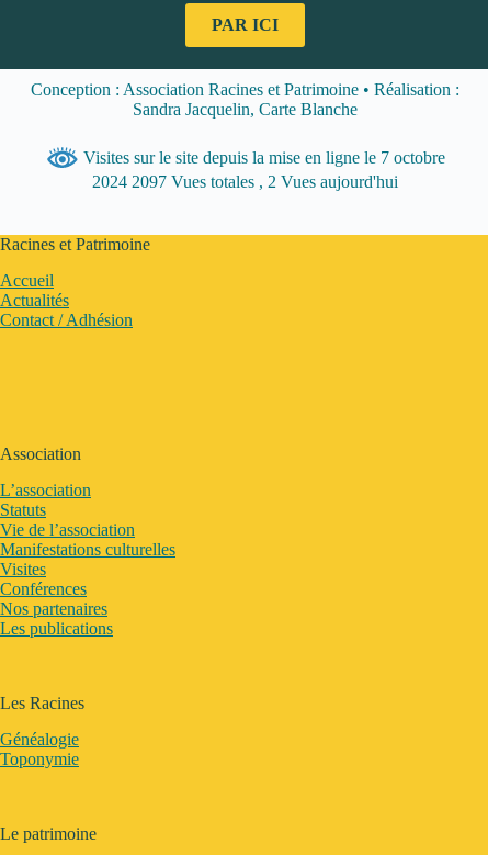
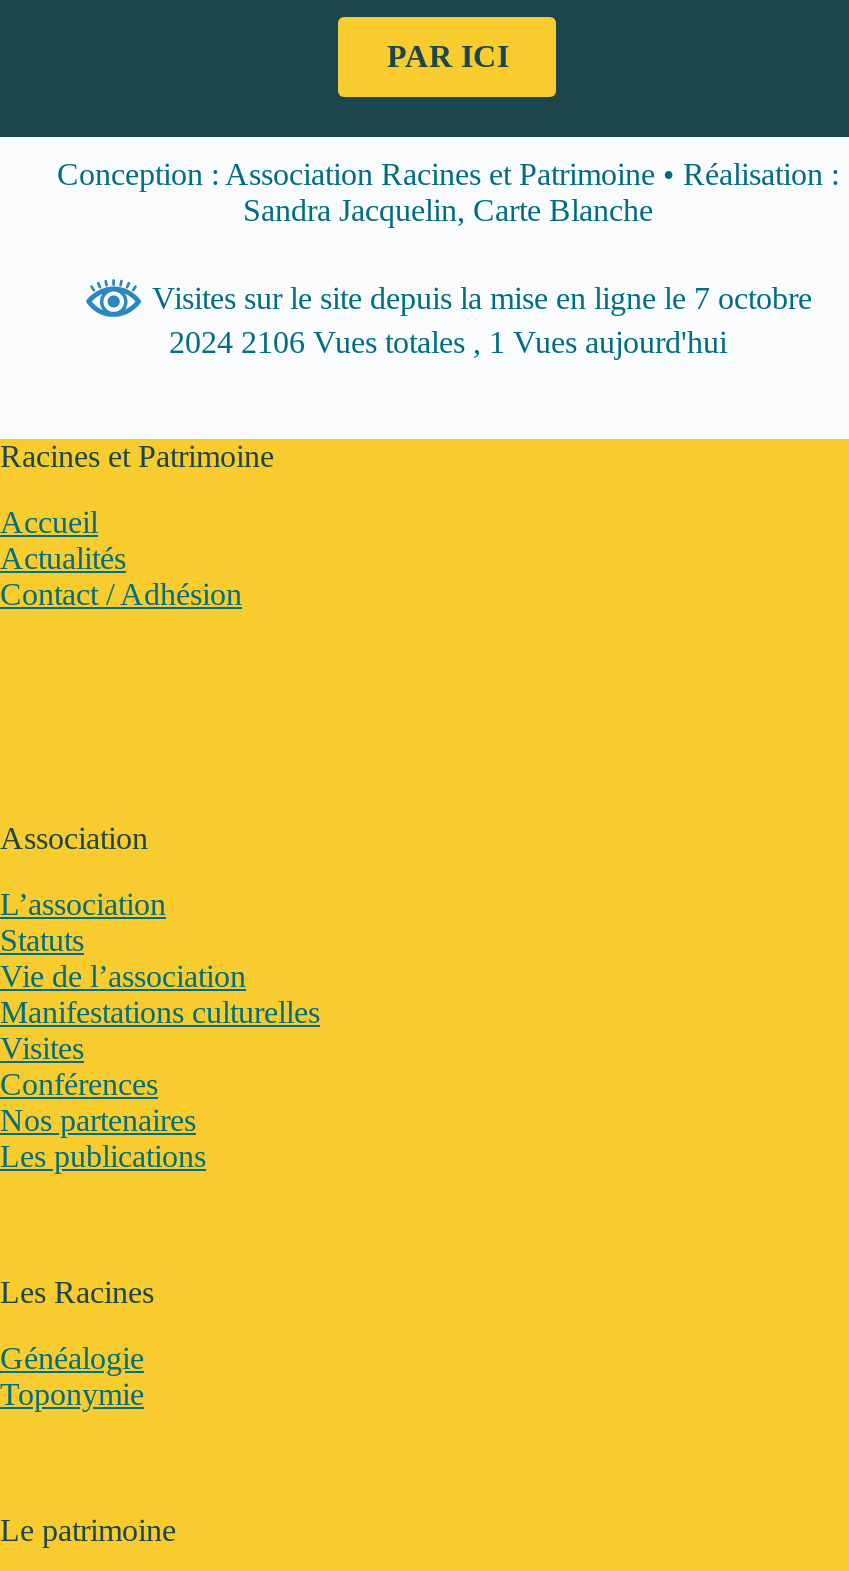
- 2024 2097 Vues totales, 2 Vues aujourd'hui
+ 2024 2106 Vues totales, 1 Vues aujourd'hui
